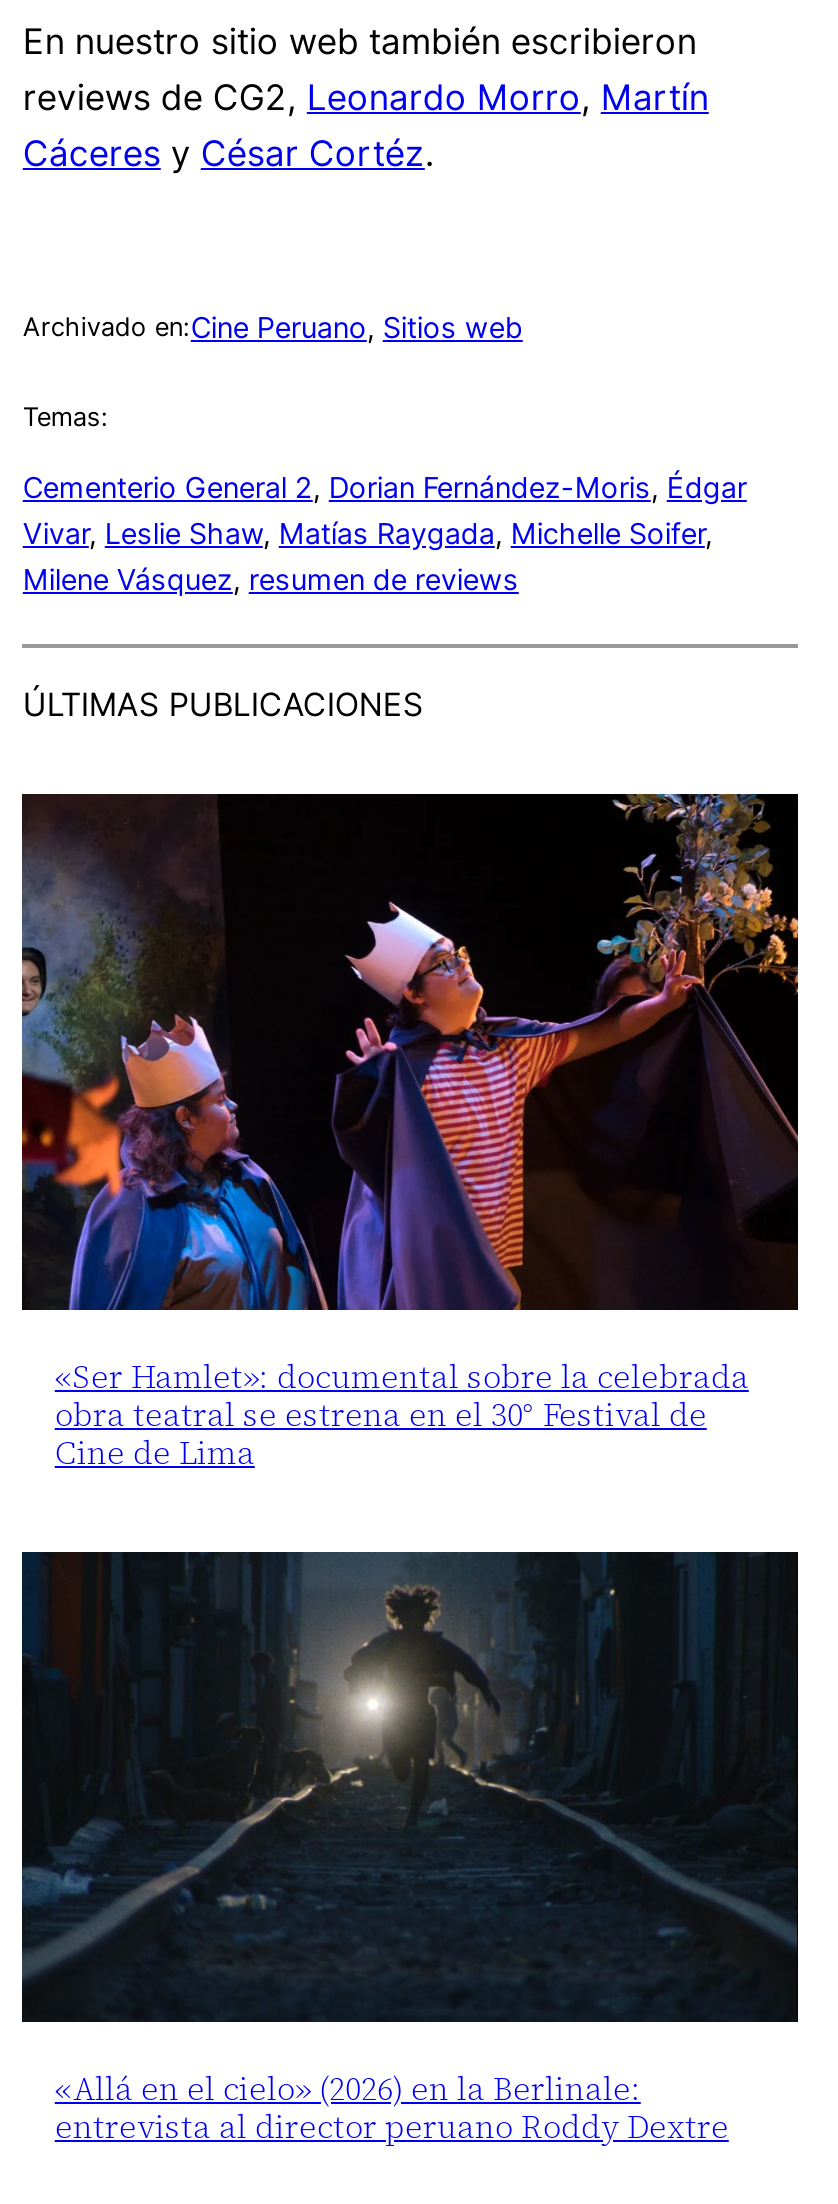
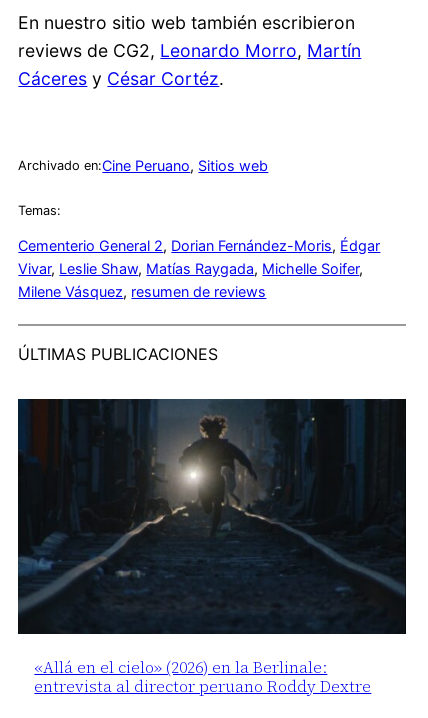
- [image]
- «Ser Hamlet»: documental sobre la celebrada
- obra teatral se estrena en el 30° Festival de
- Cine de Lima
